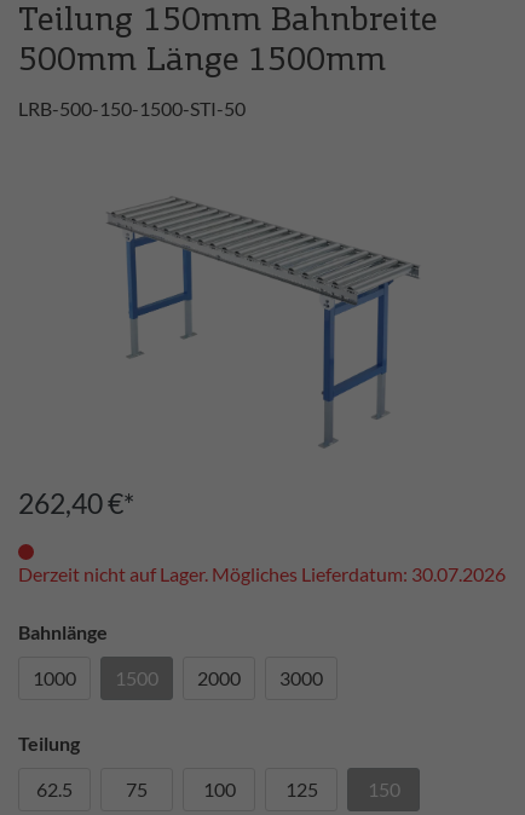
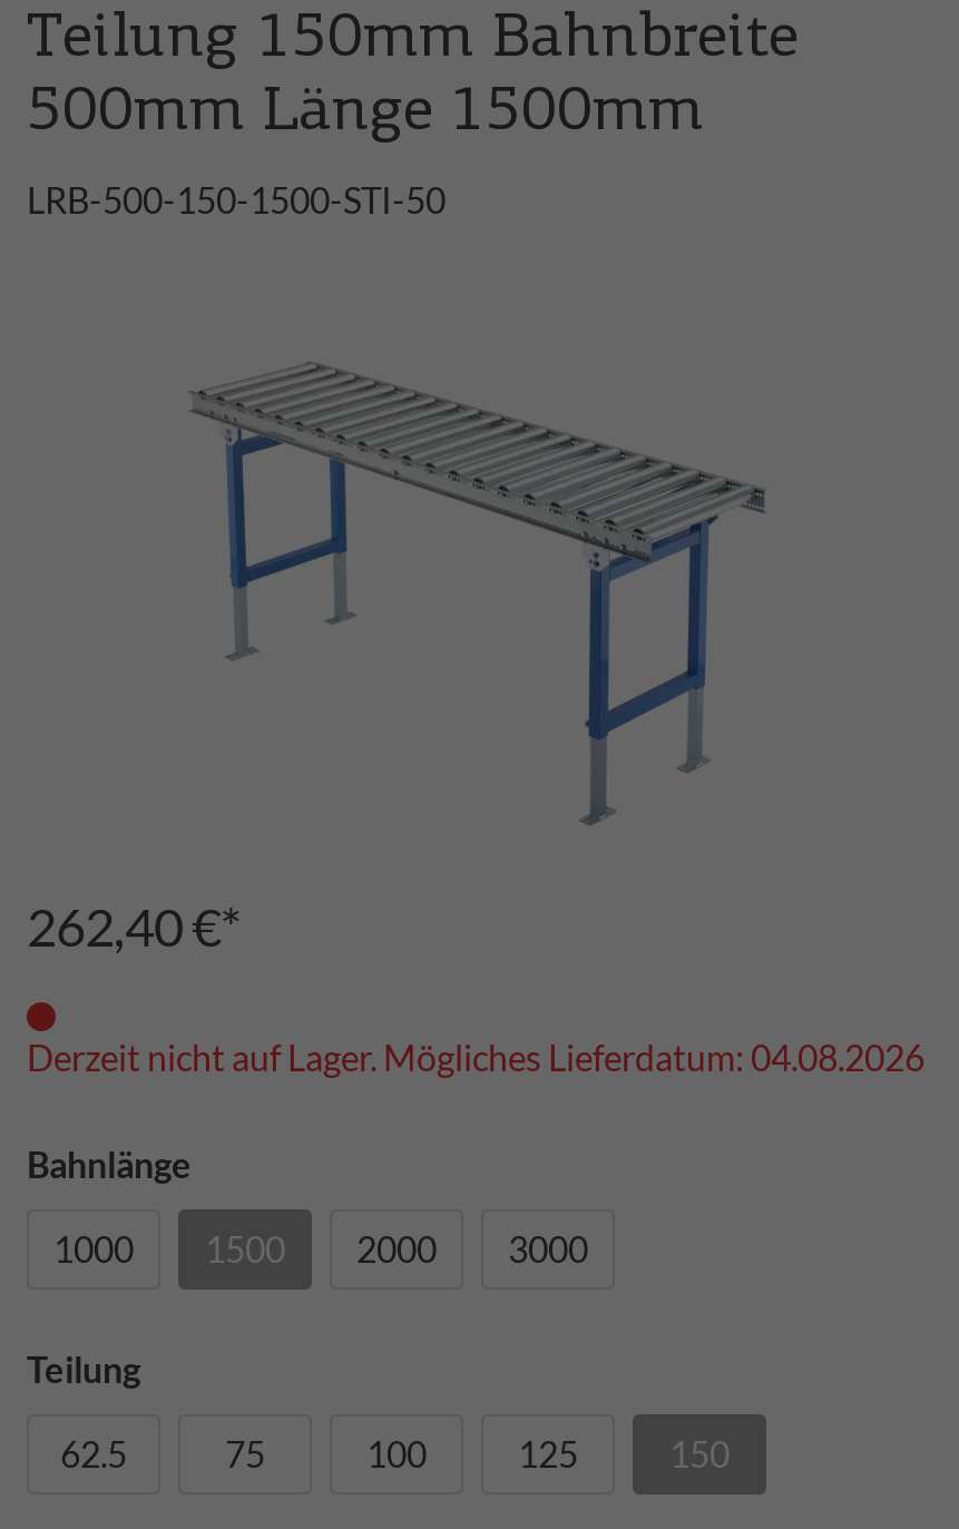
- Derzeit nicht auf Lager. Mögliches Lieferdatum: 30.07.2026
+ Derzeit nicht auf Lager. Mögliches Lieferdatum: 04.08.2026
